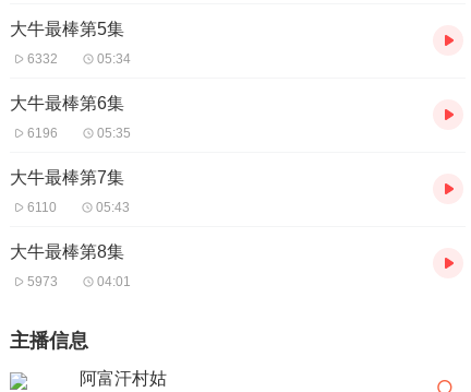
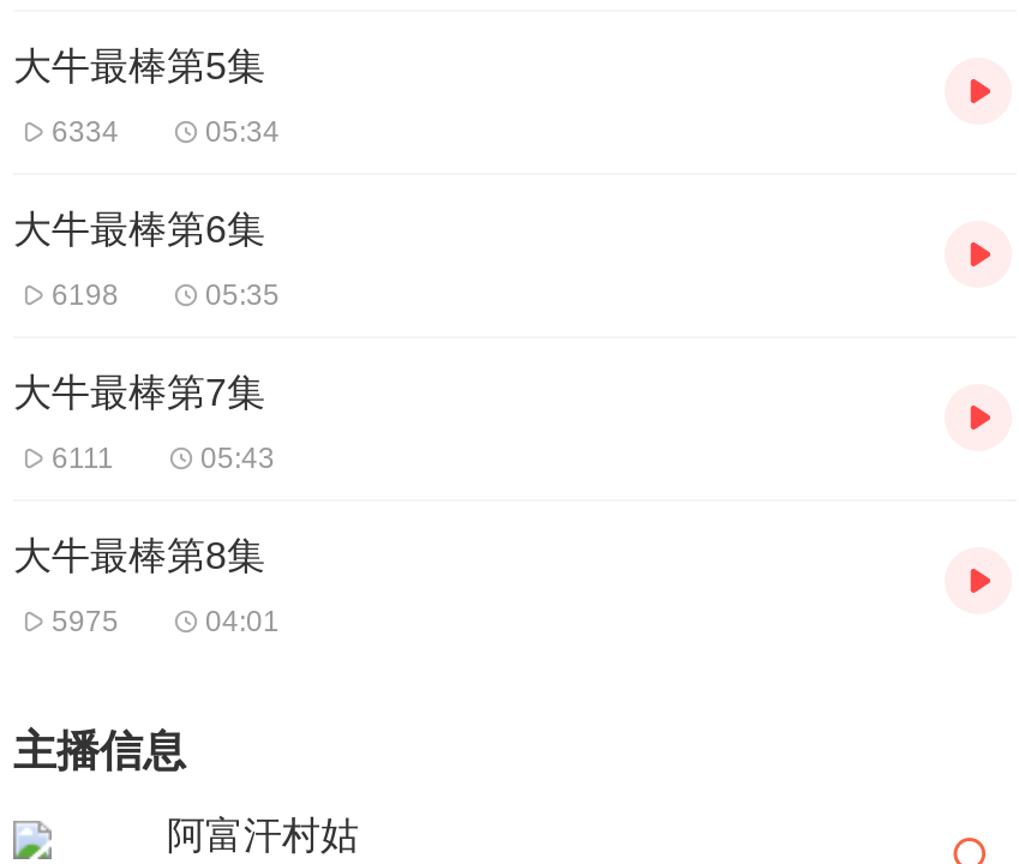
- 6332
+ 6334

- 6196
+ 6198

- 6110
+ 6111

- 5973
+ 5975
